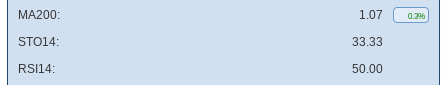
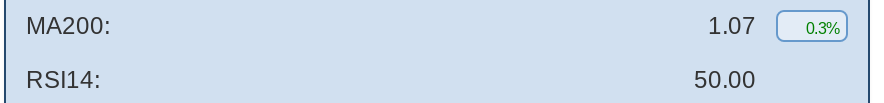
- STO14:
- 33.33
